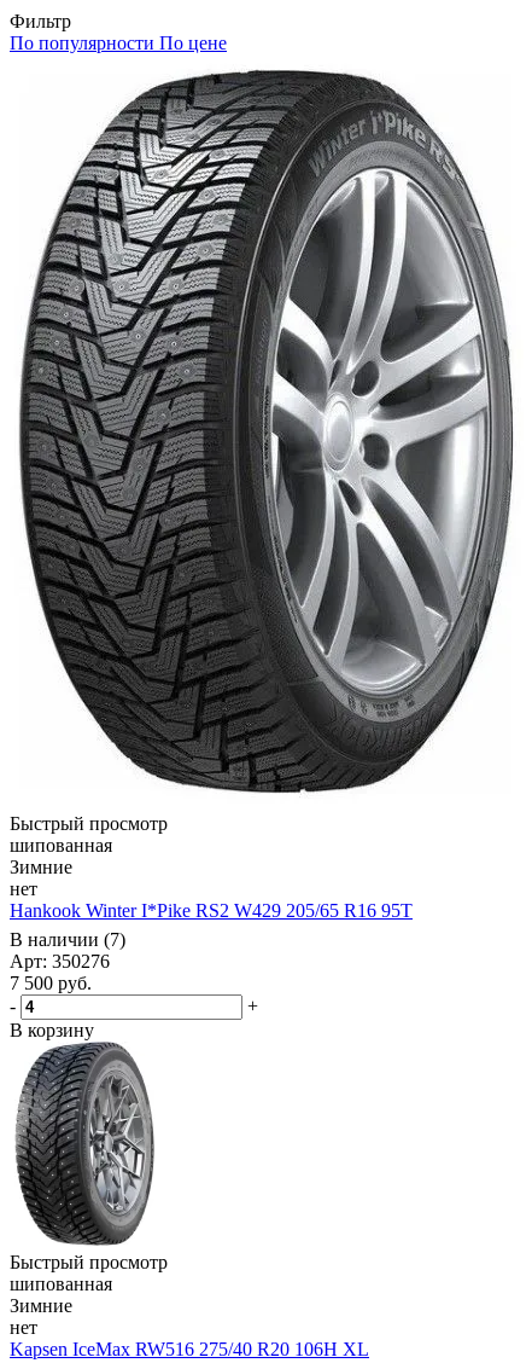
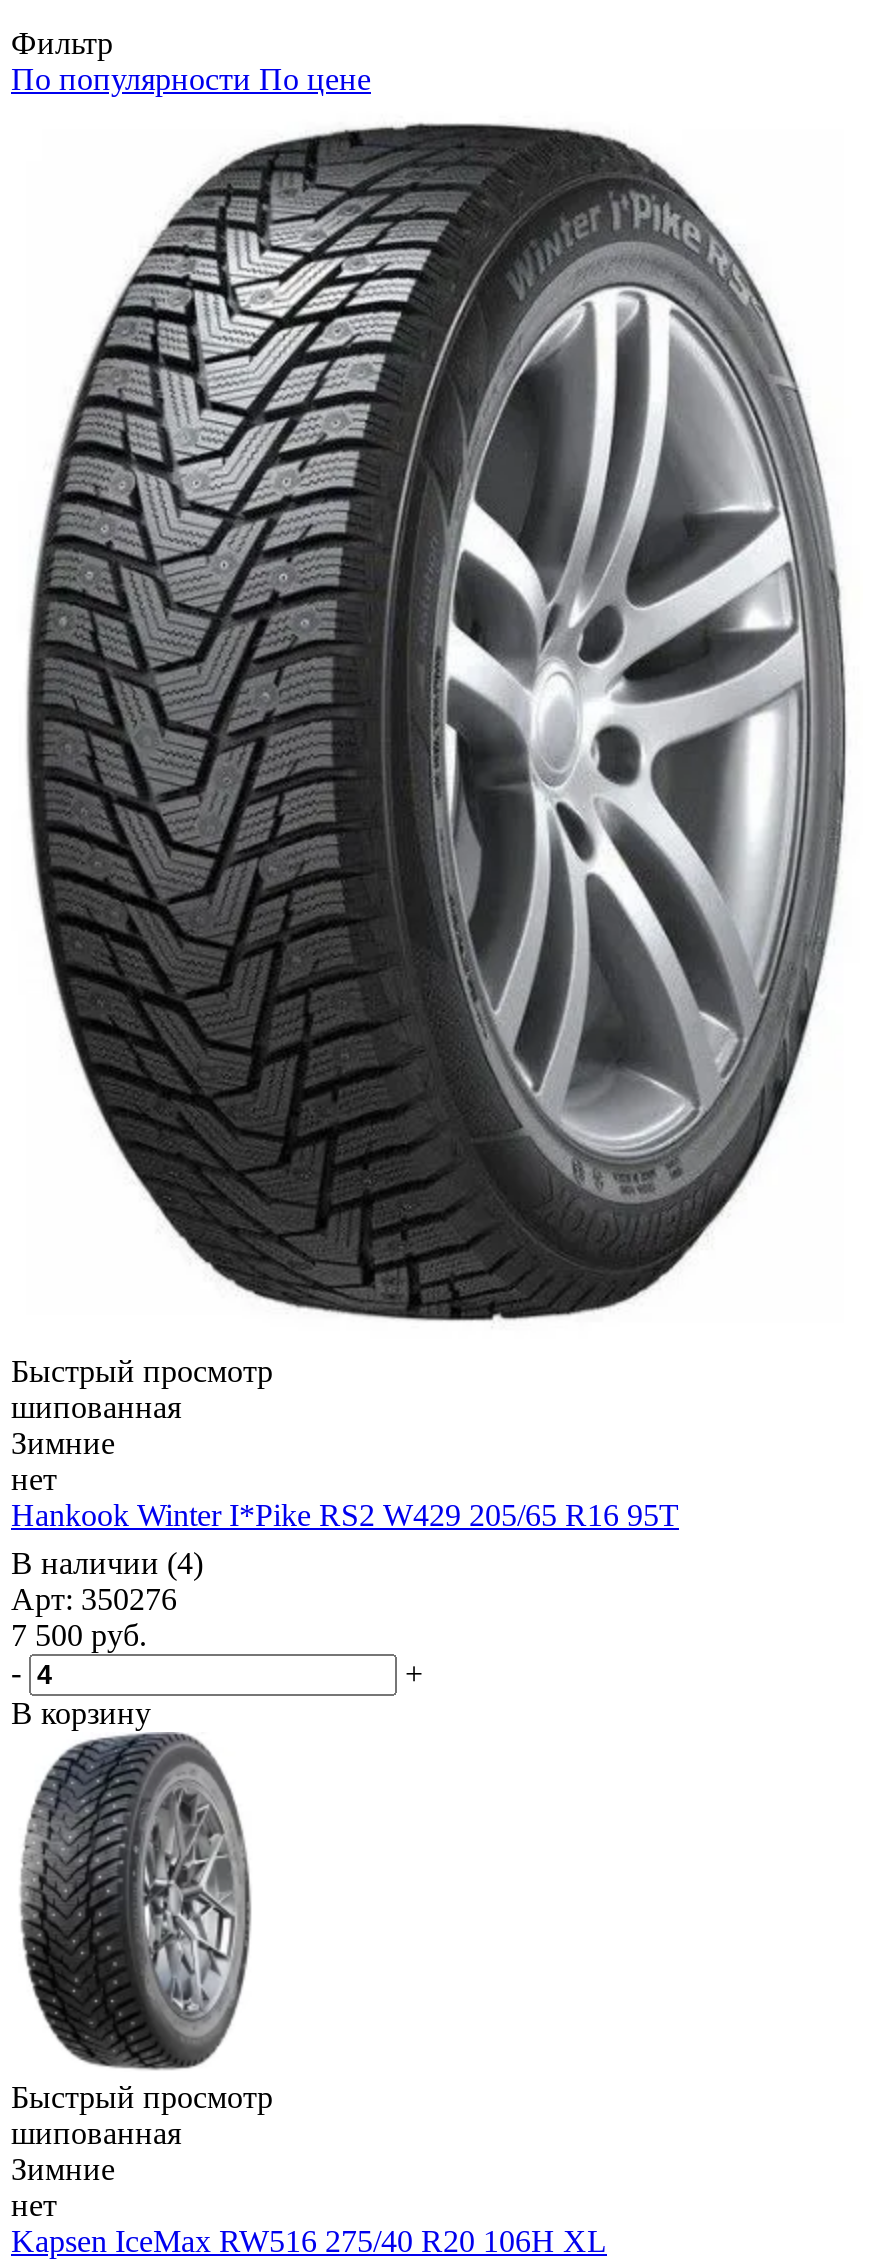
- В наличии (7)
+ В наличии (4)
